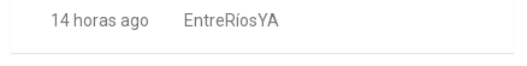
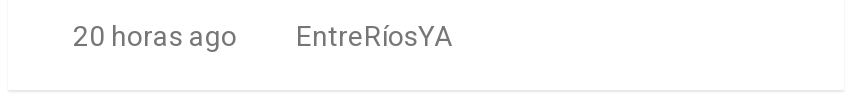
- 14 horas ago EntreRíosYA
+ 20 horas ago EntreRíosYA
